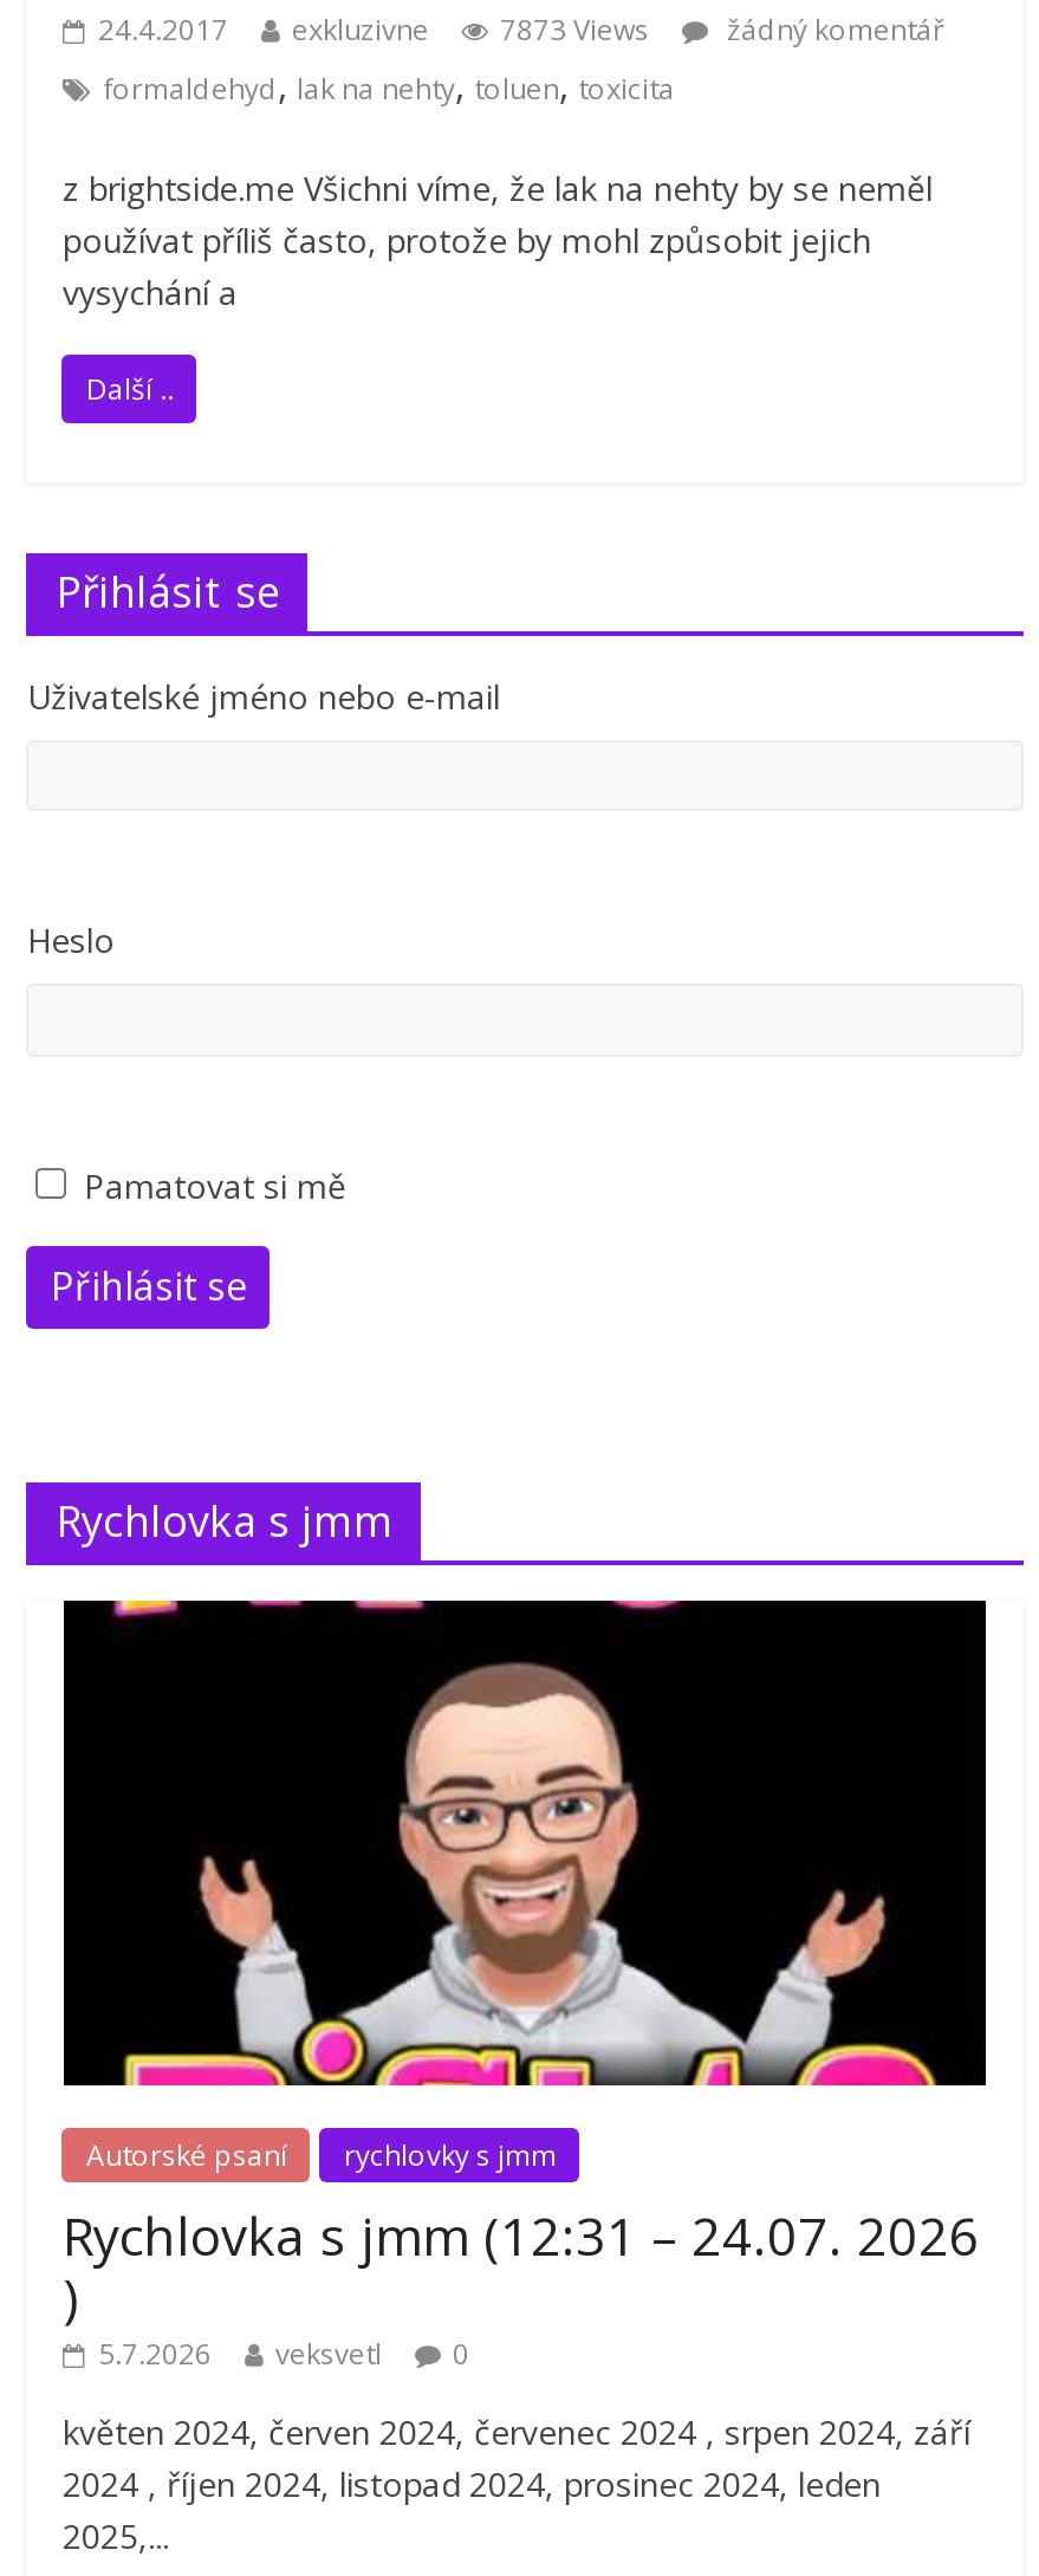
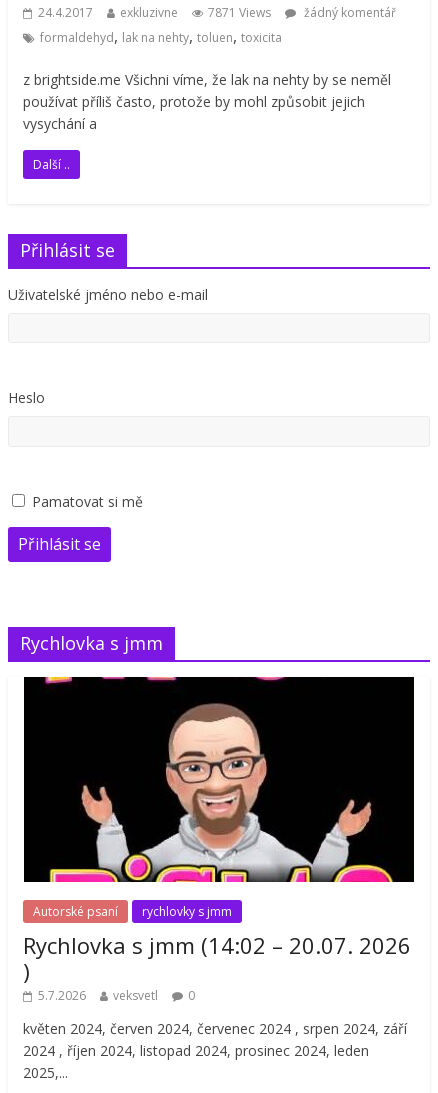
- 24.4.2017 exkluzivne 7873 Views žádný komentář
+ 24.4.2017 exkluzivne 7871 Views žádný komentář

- Rychlovka s jmm (12:31 – 24.07. 2026
+ Rychlovka s jmm (14:02 – 20.07. 2026
